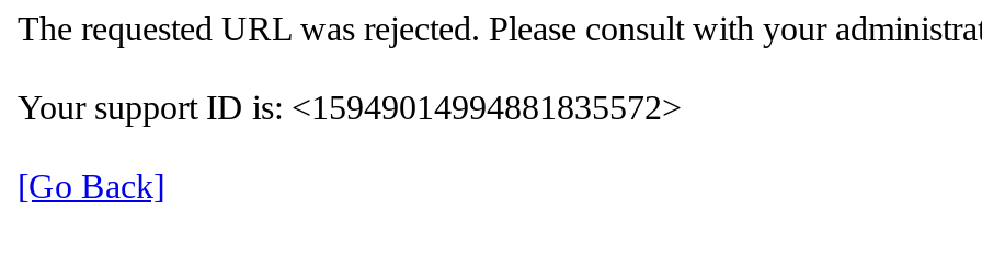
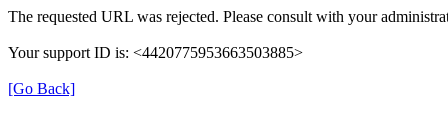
- Your support ID is: <15949014994881835572>
+ Your support ID is: <4420775953663503885>
